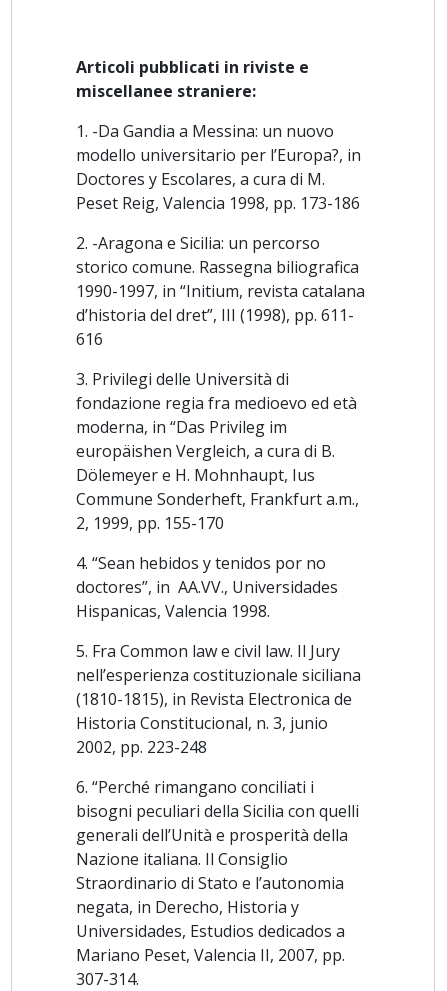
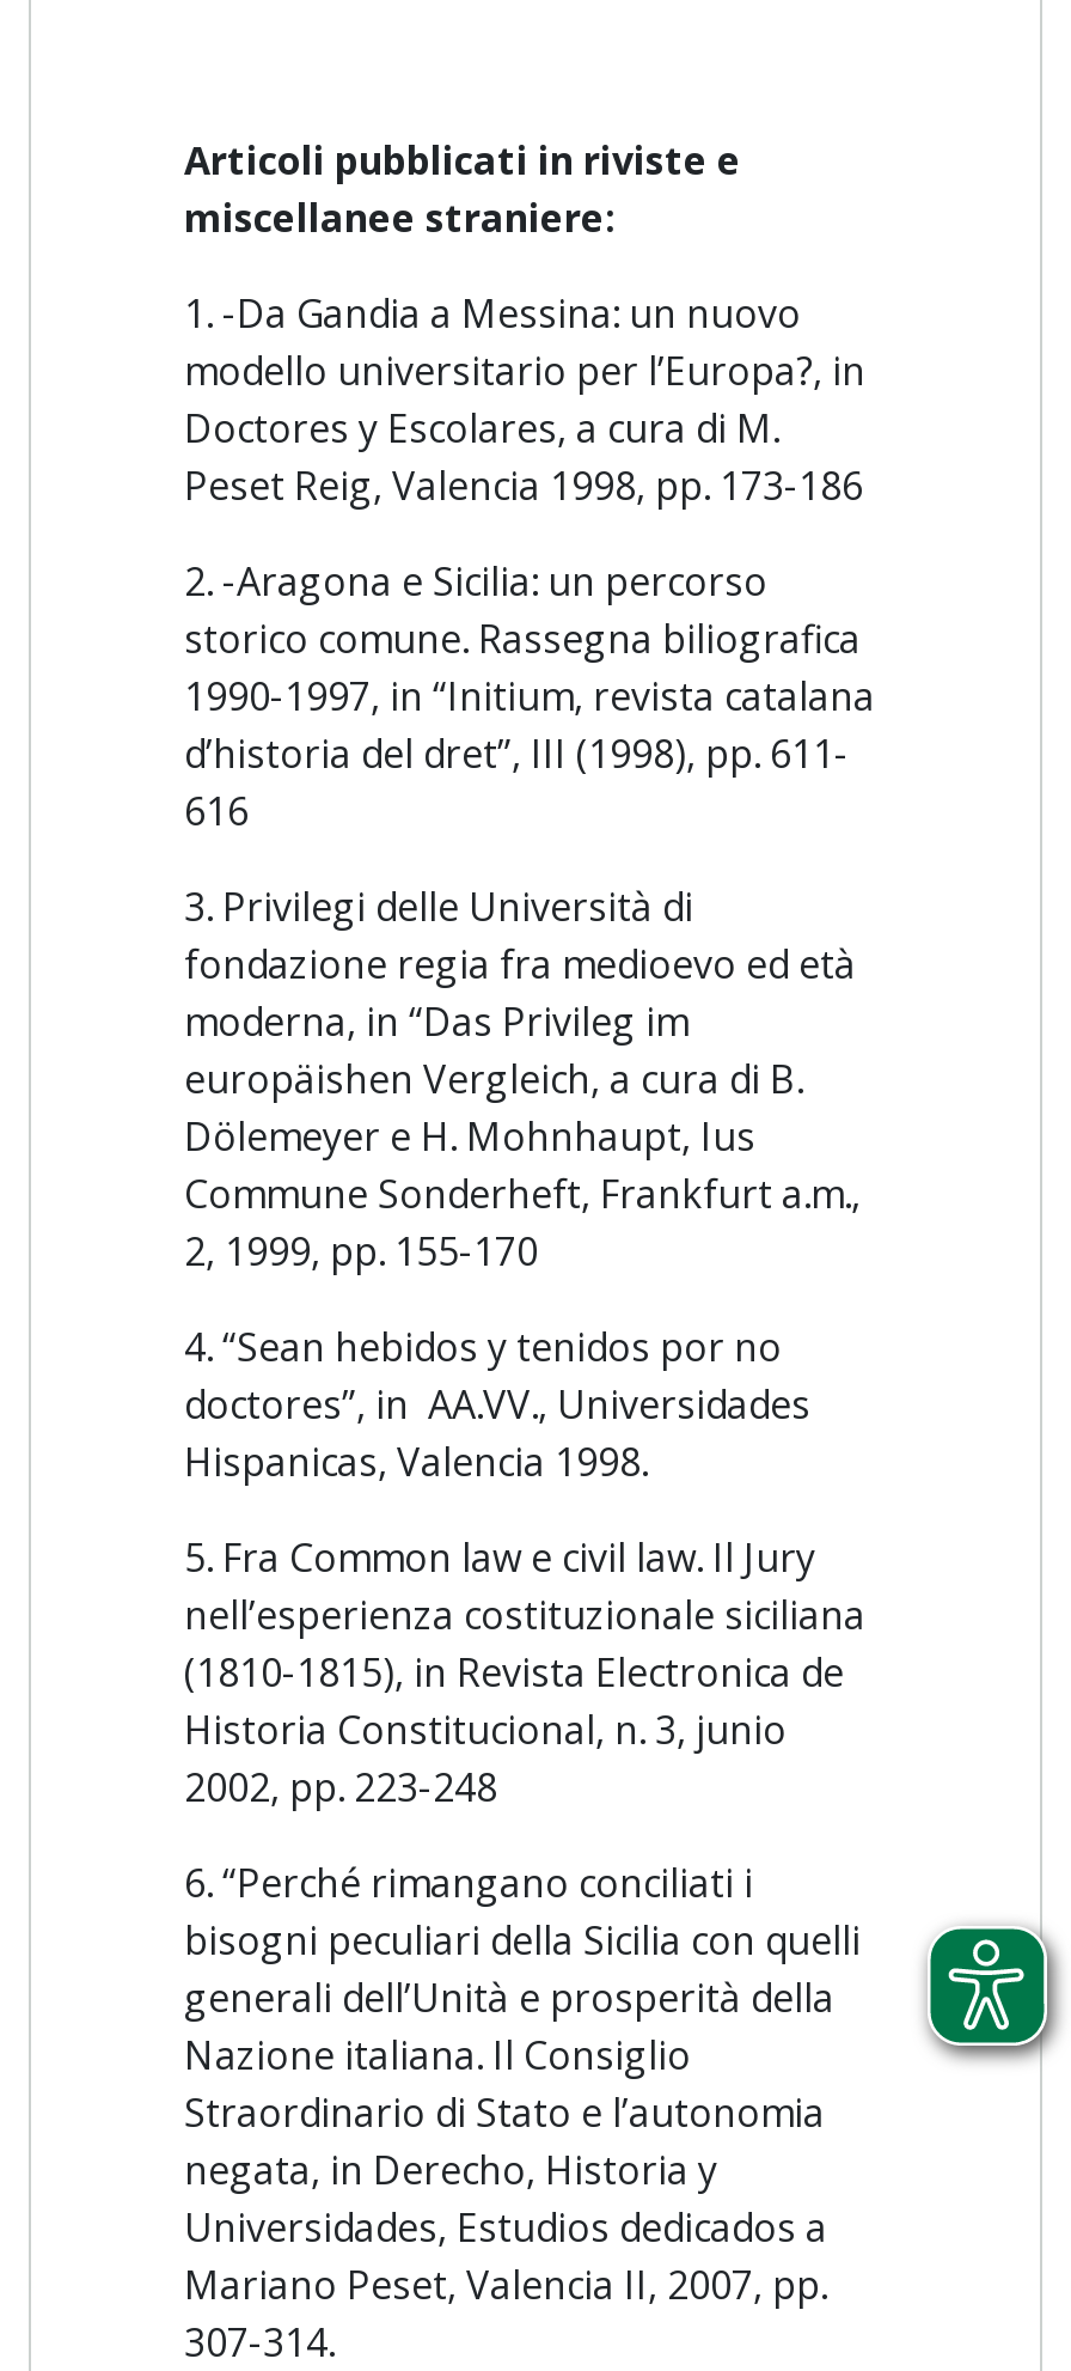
+ [image]
